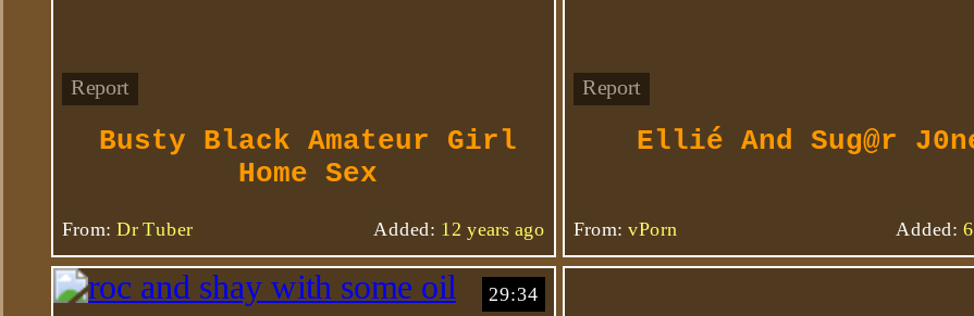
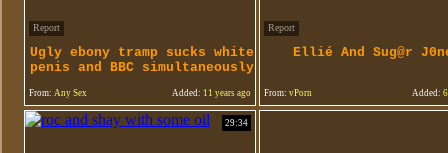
- Busty Black Amateur Girl
- Home Sex
+ Ugly ebony tramp sucks white
+ penis and BBC simultaneously

- Added: 12 years ago
- From: Dr Tuber
+ Added: 11 years ago
+ From: Any Sex
